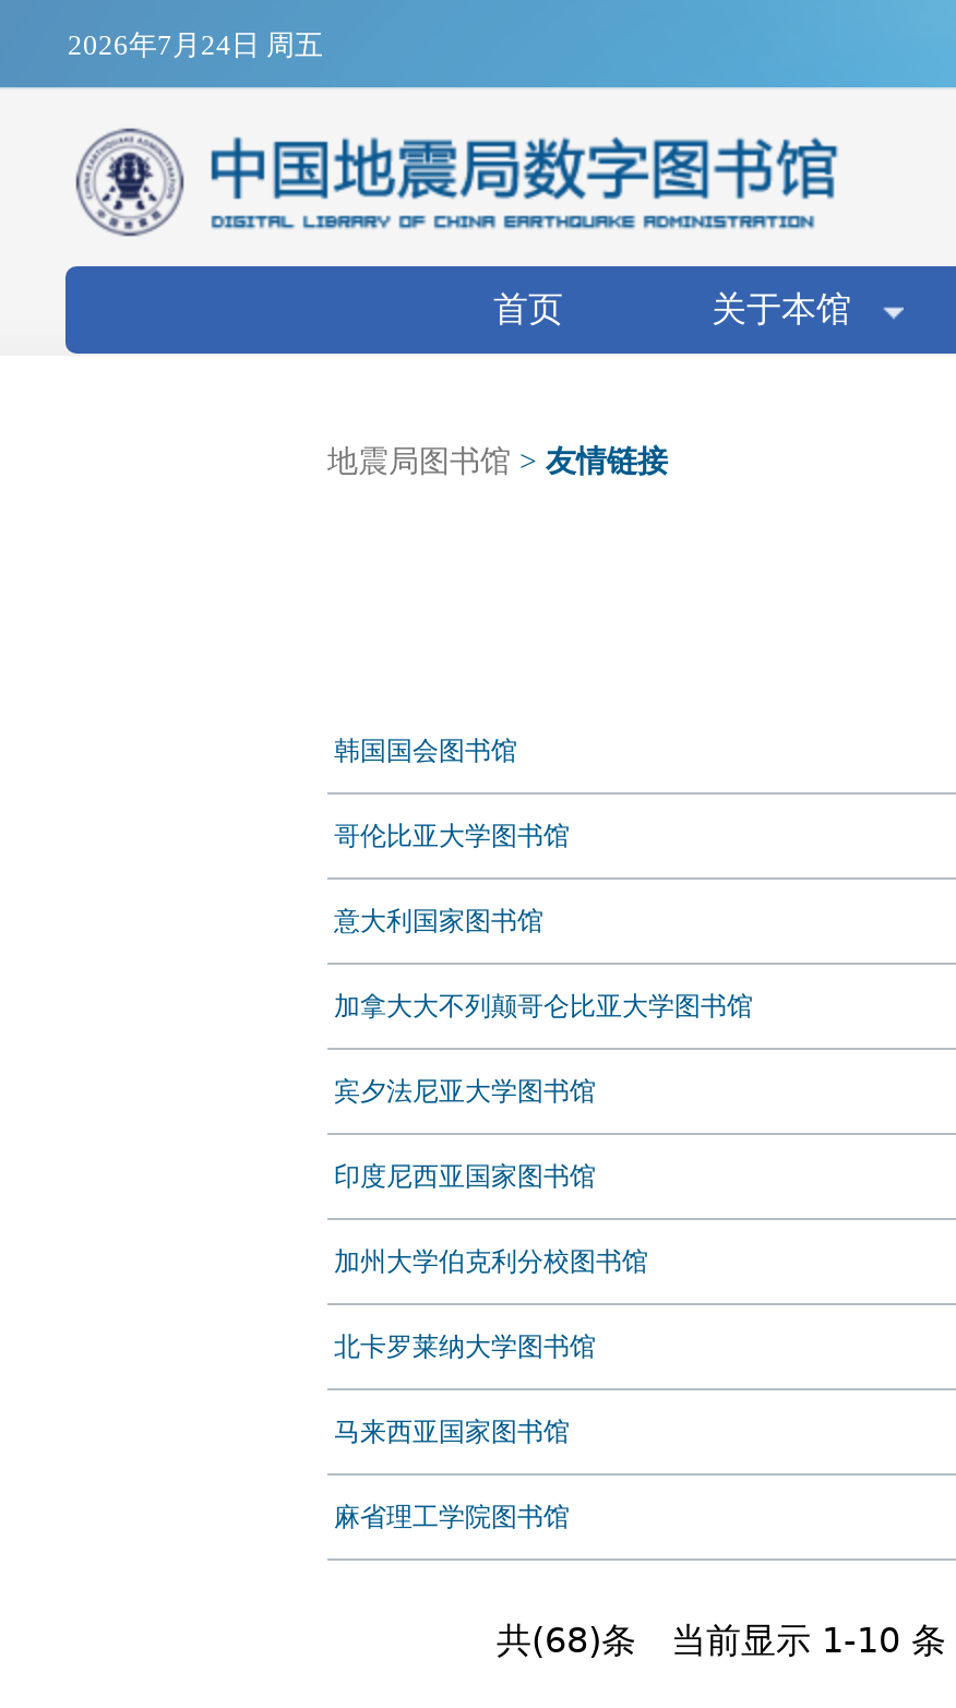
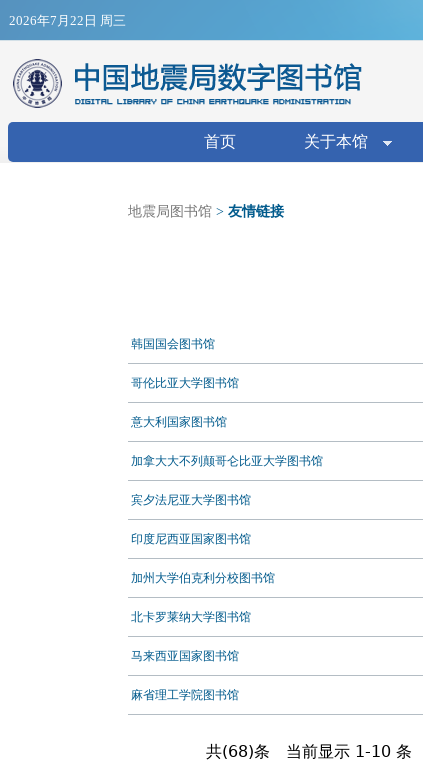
- 2026年7月24日 周五
+ 2026年7月22日 周三
